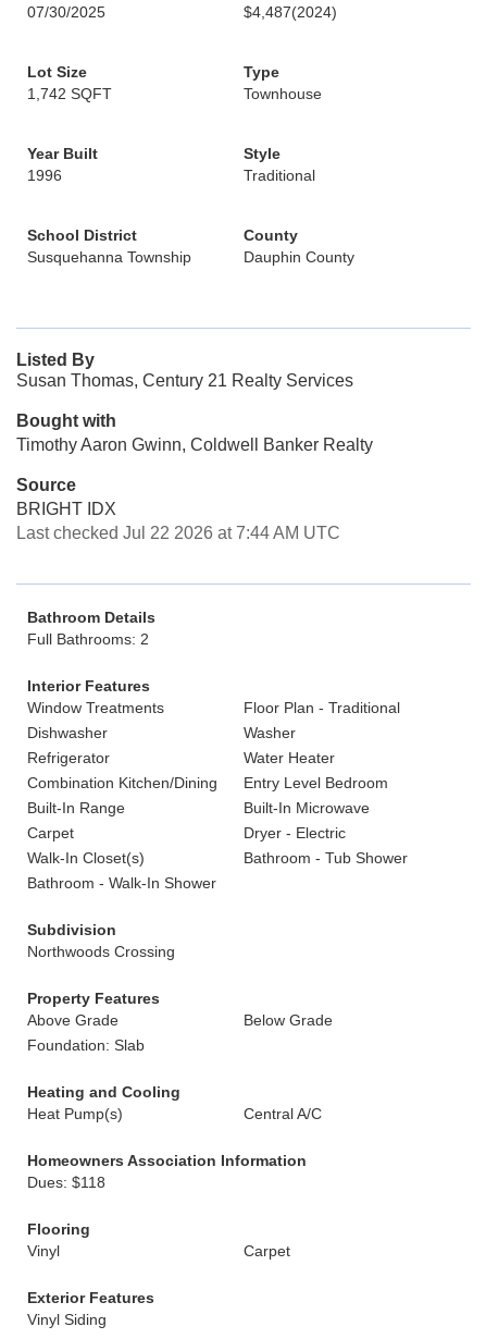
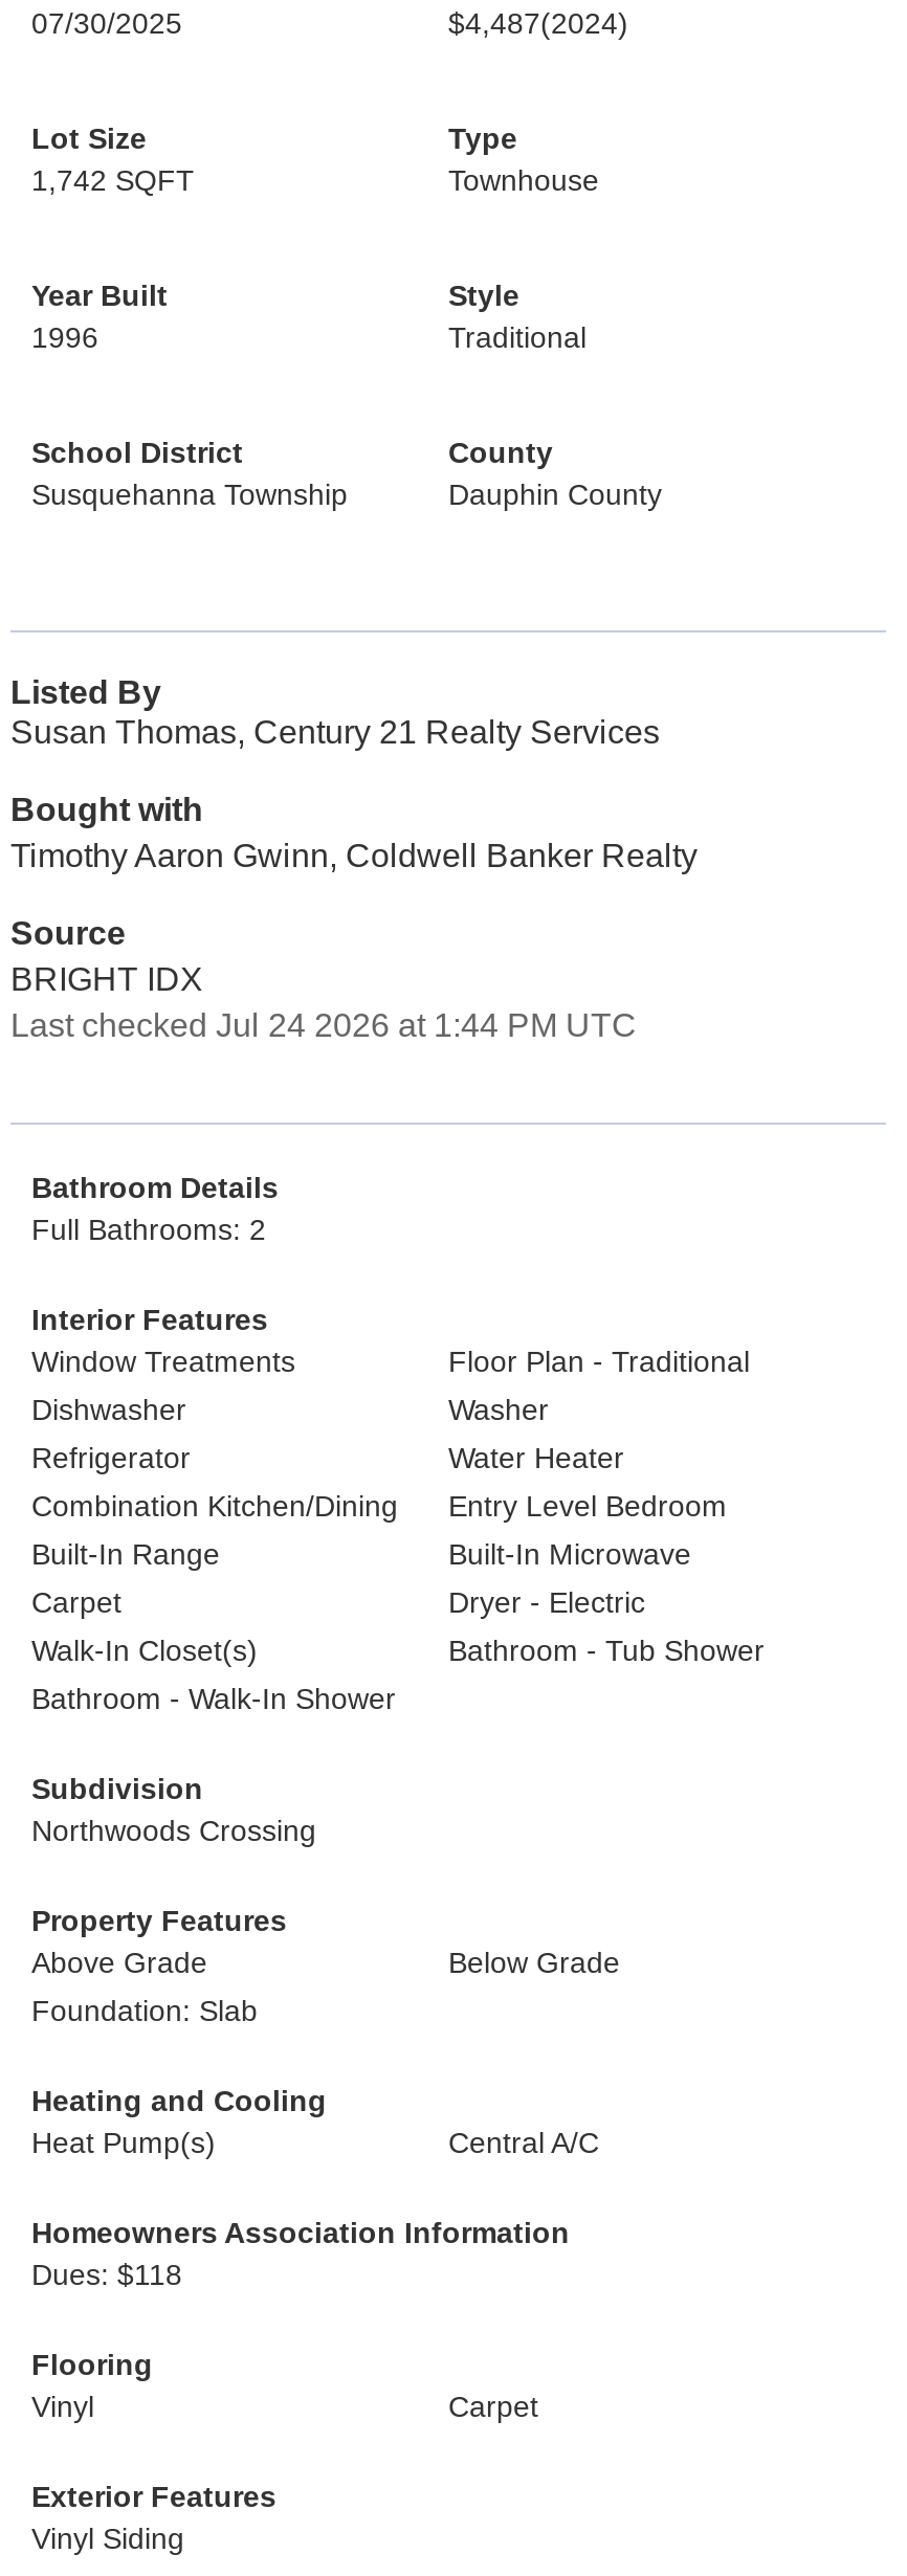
- Last checked Jul 22 2026 at 7:44 AM UTC
+ Last checked Jul 24 2026 at 1:44 PM UTC
